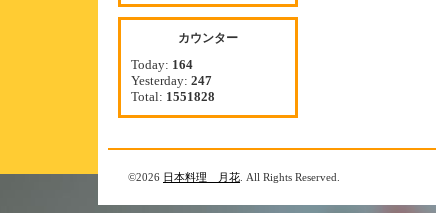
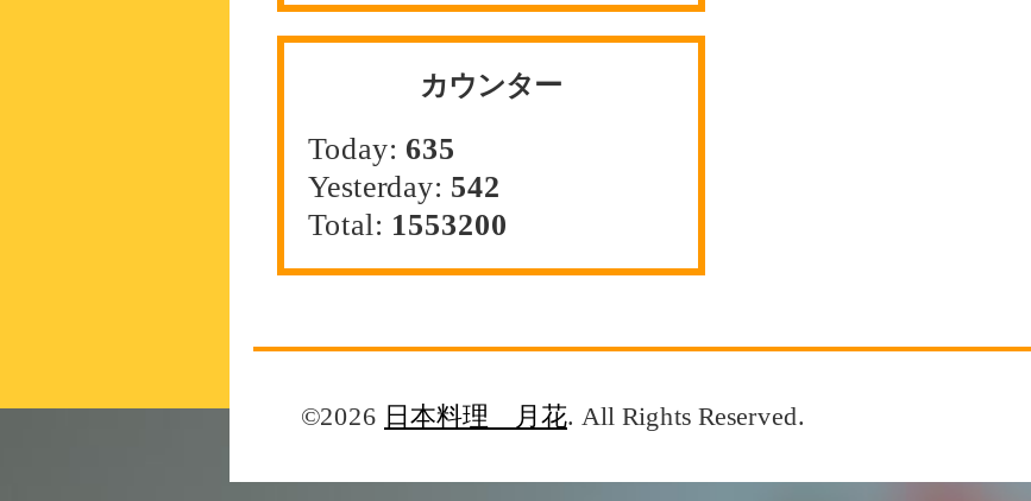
- Today: 164
+ Today: 635

- Yesterday: 247
+ Yesterday: 542

- Total: 1551828
+ Total: 1553200
